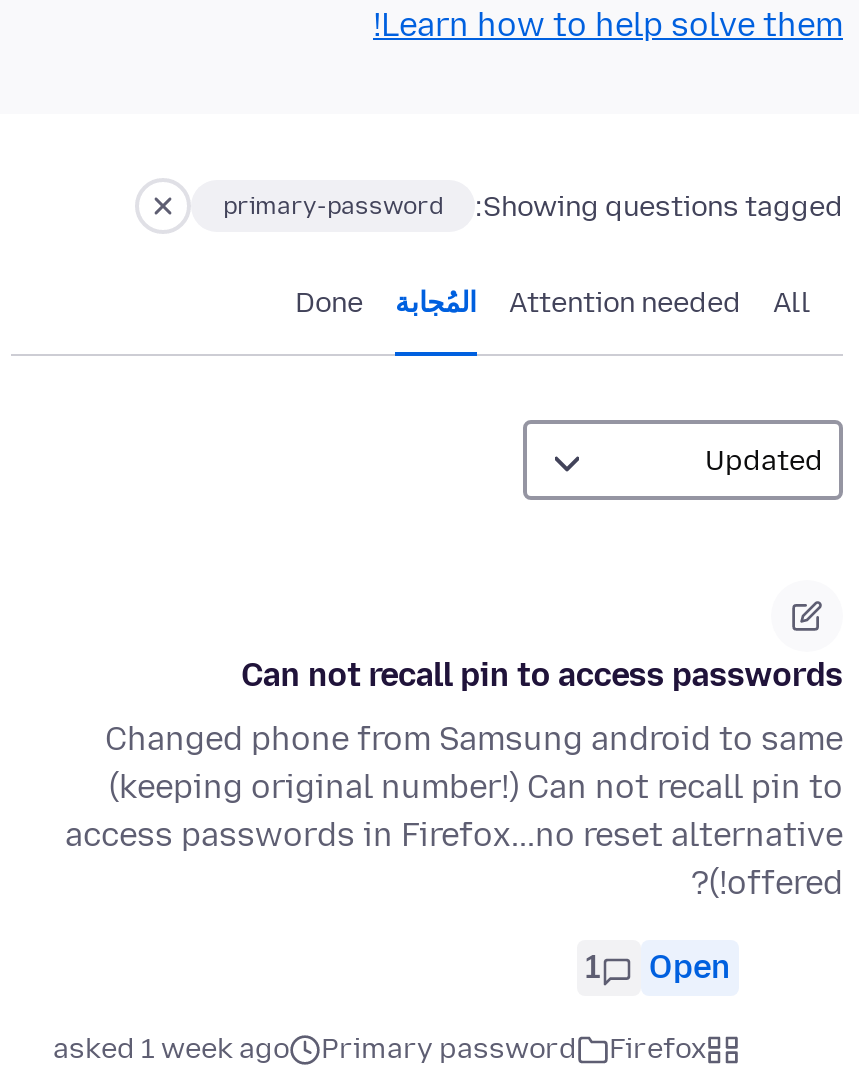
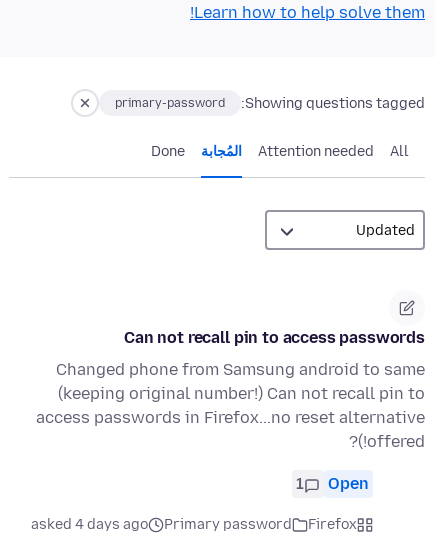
- asked 1 week ago
+ asked 4 days ago
